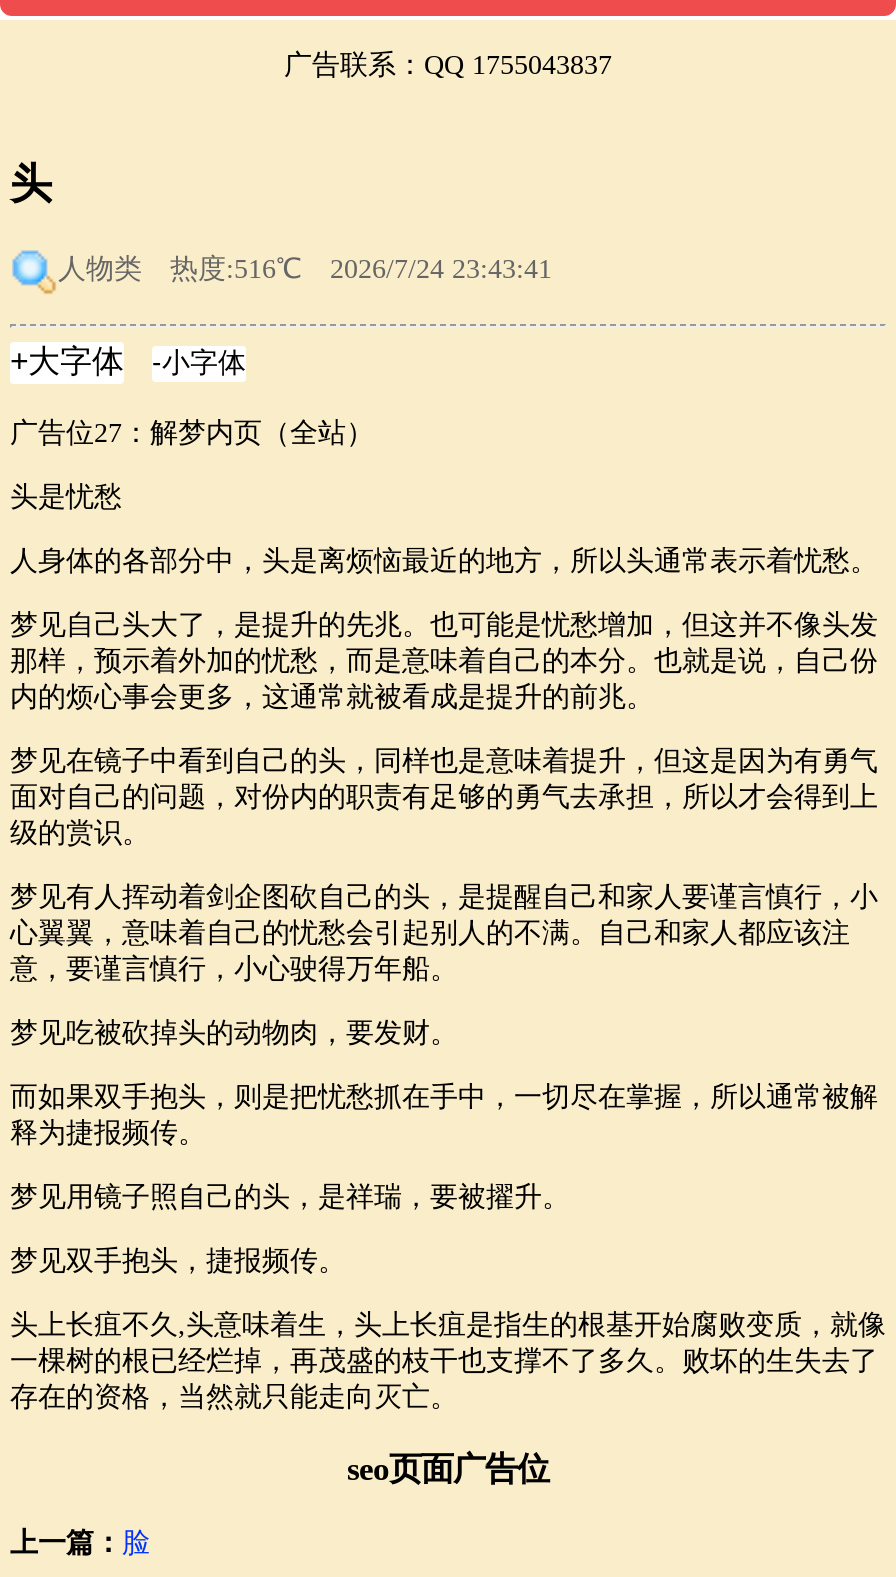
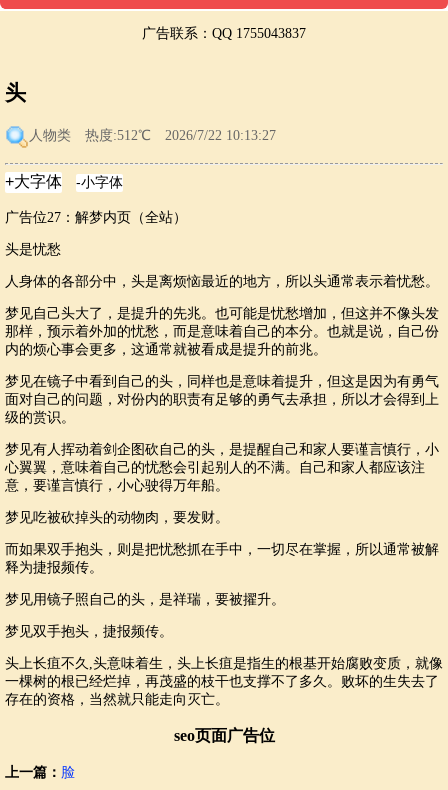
- 人物类热度:516℃ 2026/7/24 23:43:41
+ 人物类热度:512℃ 2026/7/22 10:13:27
